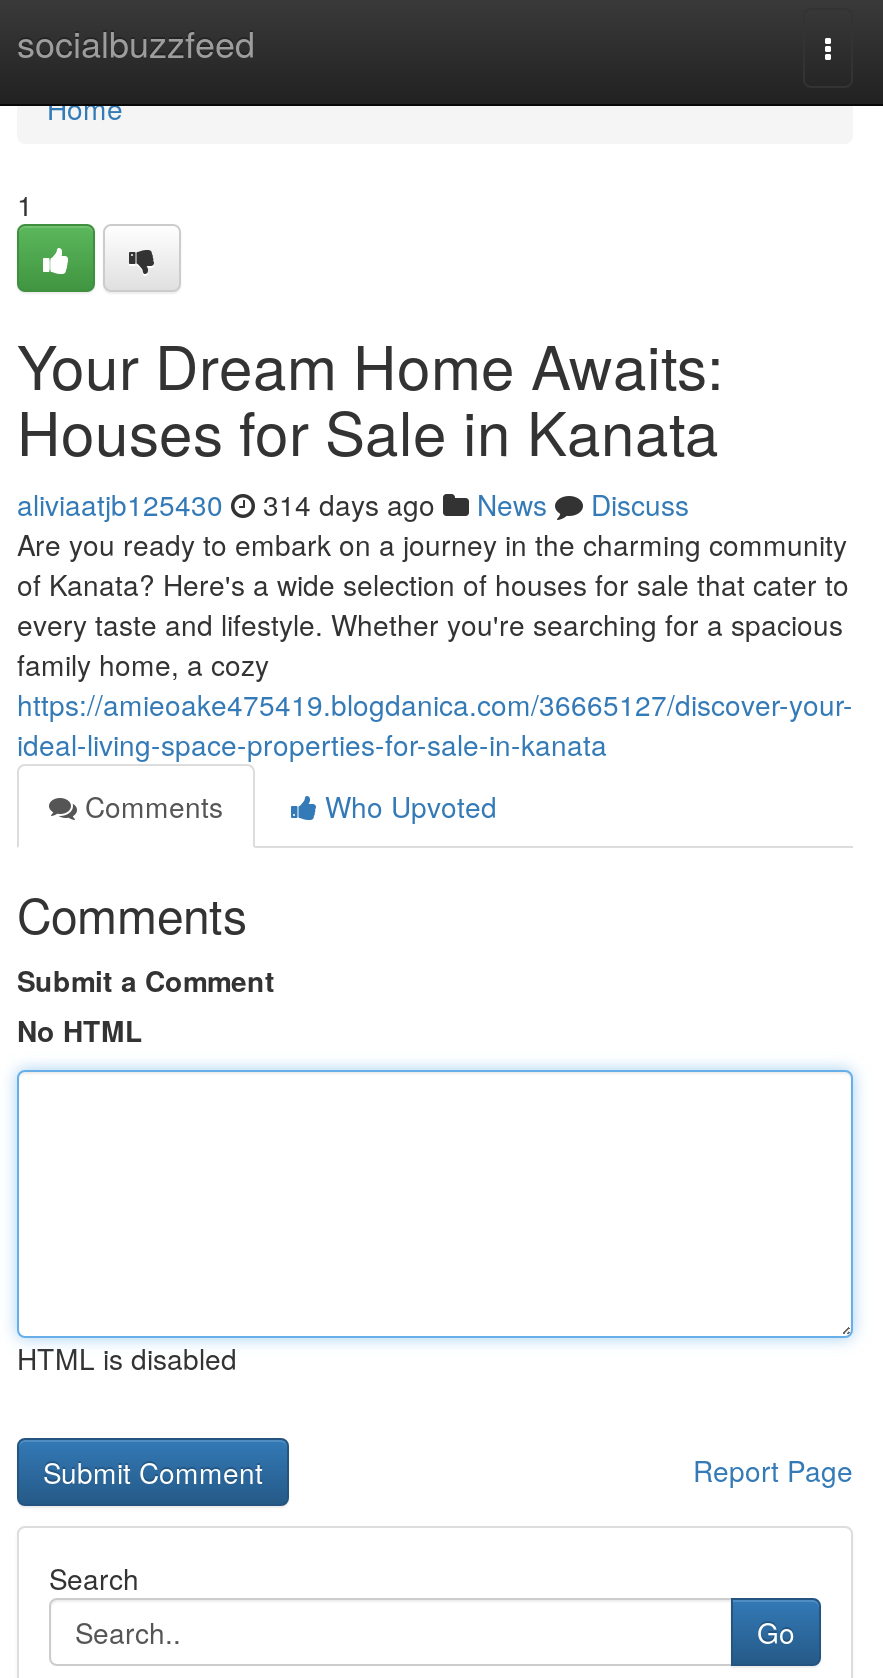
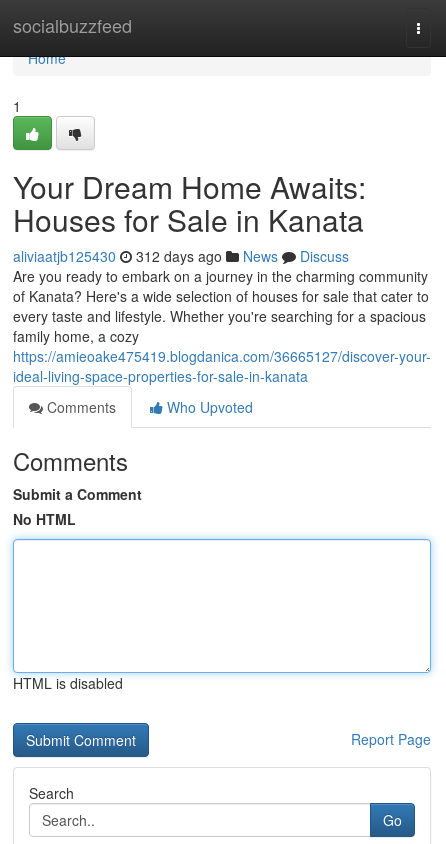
- aliviaatjb125430 314 days ago News Discuss
+ aliviaatjb125430 312 days ago News Discuss
